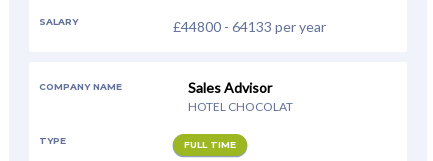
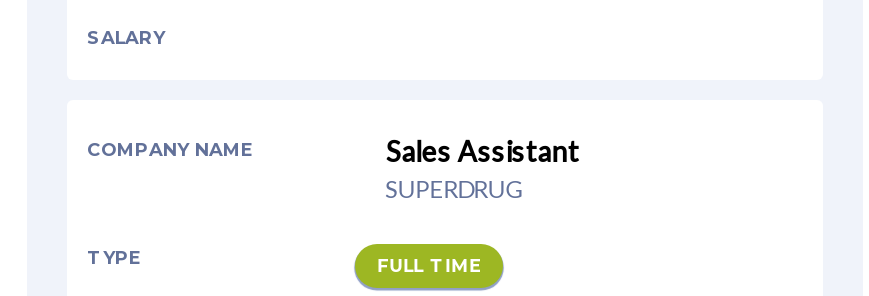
- £44800 - 64133 per year

- Sales Advisor
- HOTEL CHOCOLAT
+ Sales Assistant
+ SUPERDRUG
